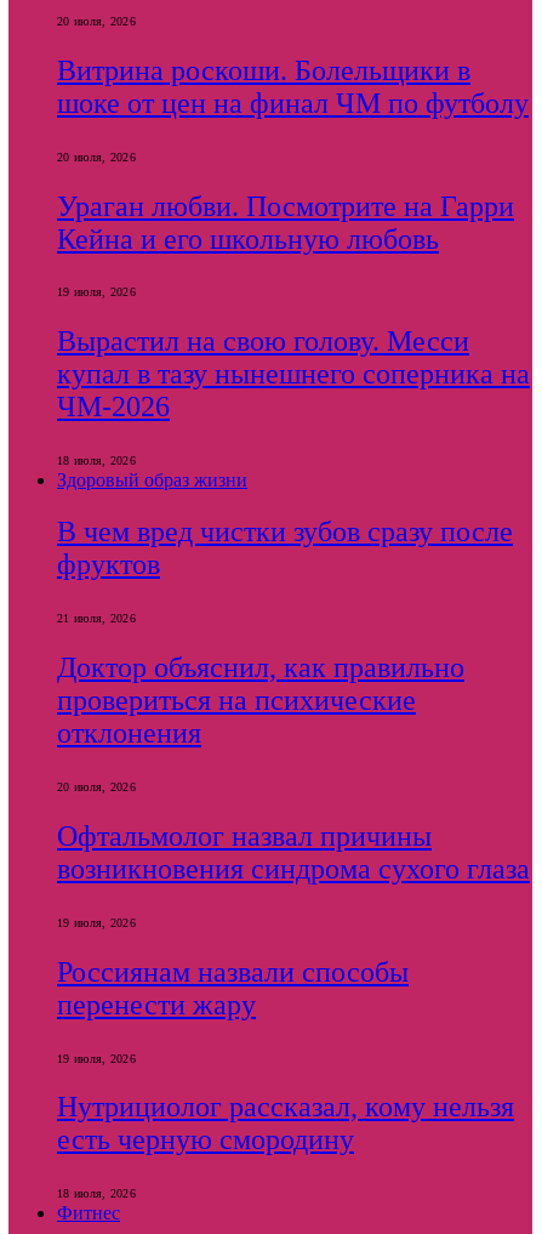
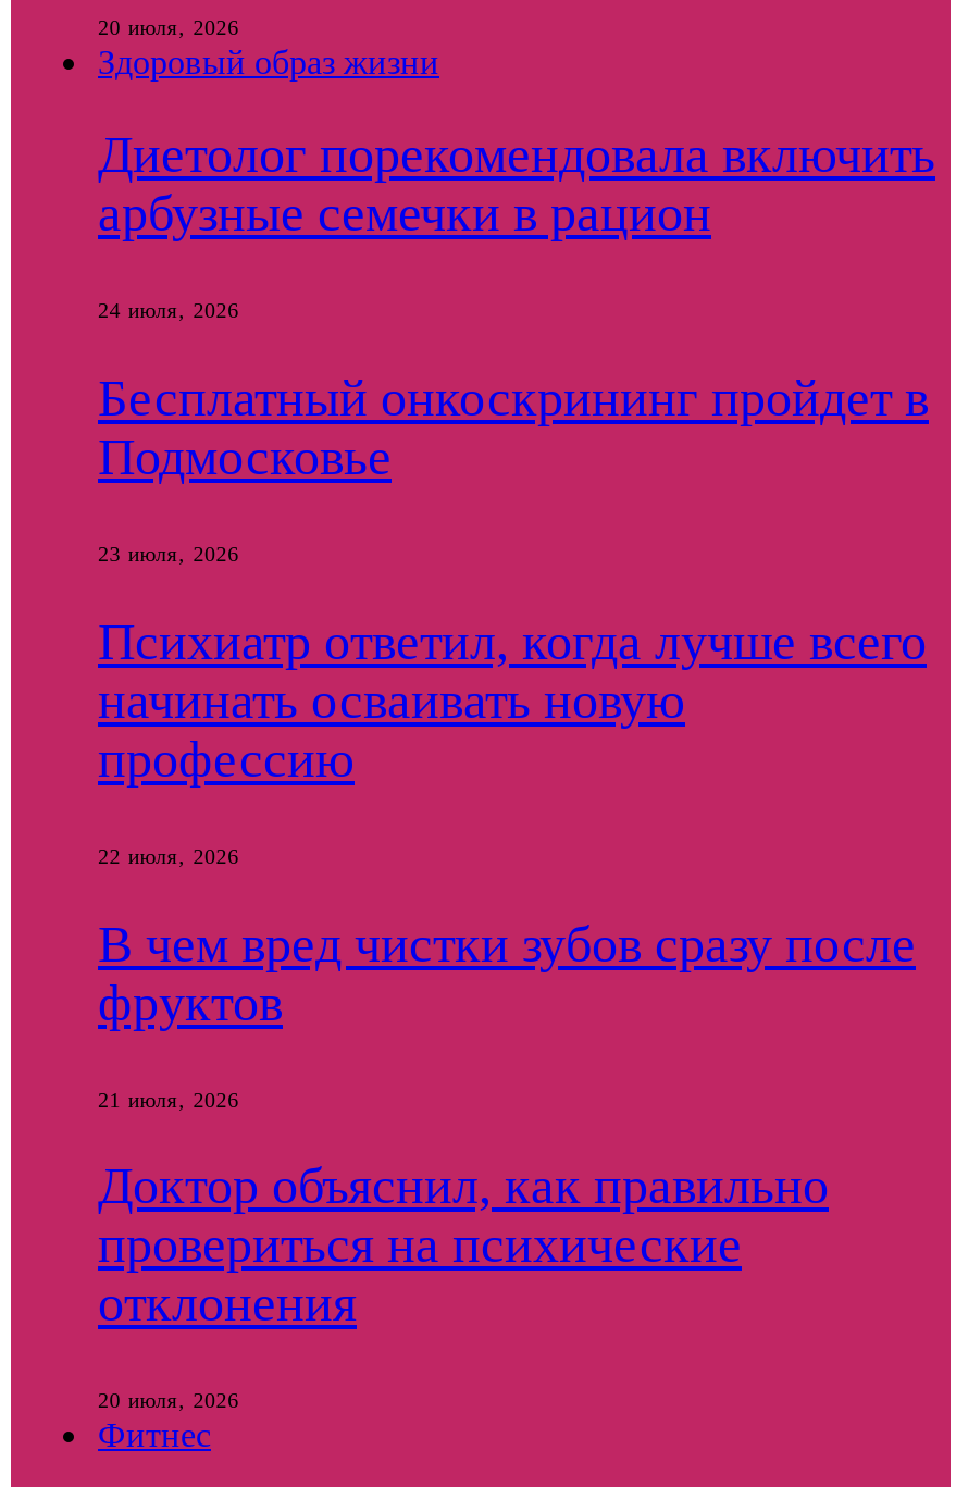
- Витрина роскоши. Болельщики в
- шоке от цен на финал ЧМ по футболу
- 20 июля, 2026
- Ураган любви. Посмотрите на Гарри
- Кейна и его школьную любовь
- 19 июля, 2026
- Вырастил на свою голову. Месси
- купал в тазу нынешнего соперника на
- ЧМ-2026
- 18 июля, 2026

moved up: Здоровый образ жизни

+ Диетолог порекомендовала включить
+ арбузные семечки в рацион
+ 24 июля, 2026
+ Бесплатный онкоскрининг пройдет в
+ Подмосковье
+ 23 июля, 2026
+ Психиатр ответил, когда лучше всего
+ начинать осваивать новую
+ профессию
+ 22 июля, 2026

- Офтальмолог назвал причины
- возникновения синдрома сухого глаза
- 19 июля, 2026
- Россиянам назвали способы
- перенести жару
- 19 июля, 2026
- Нутрициолог рассказал, кому нельзя
- есть черную смородину
- 18 июля, 2026
